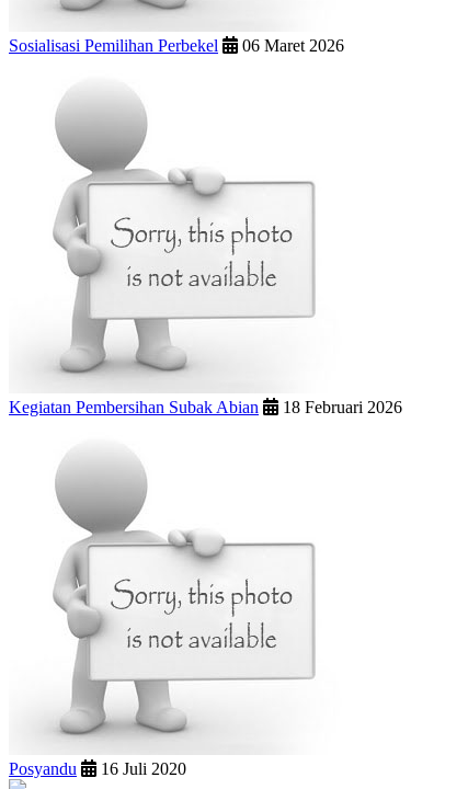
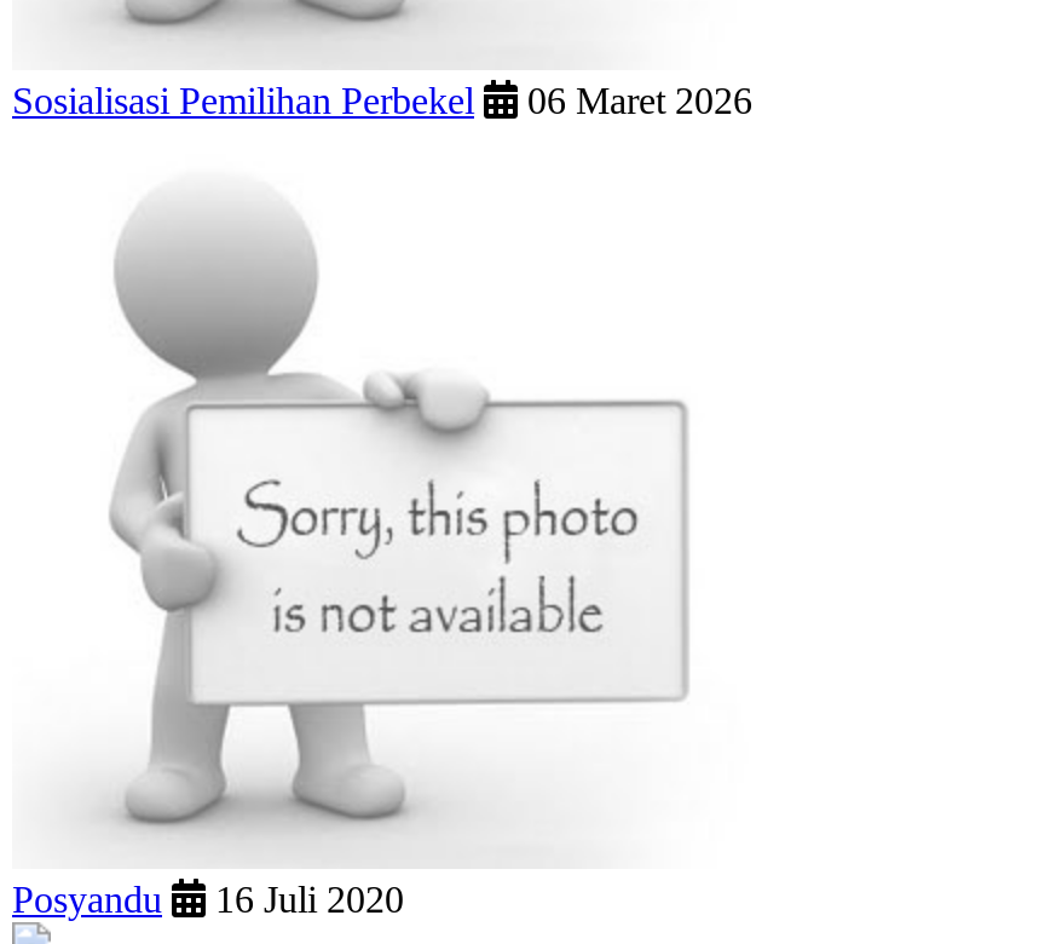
- Kegiatan Pembersihan Subak Abian
- 18 Februari 2026
